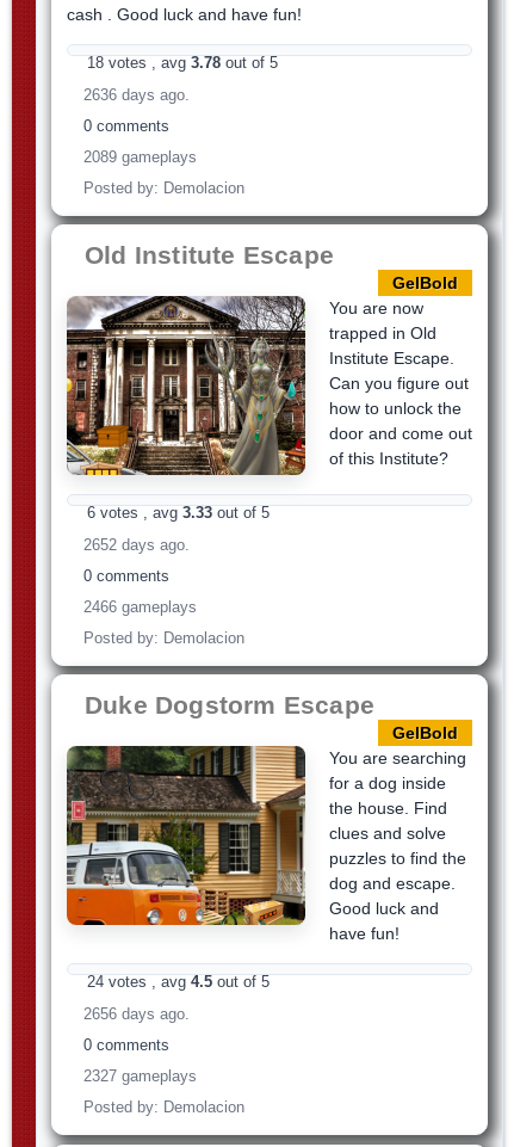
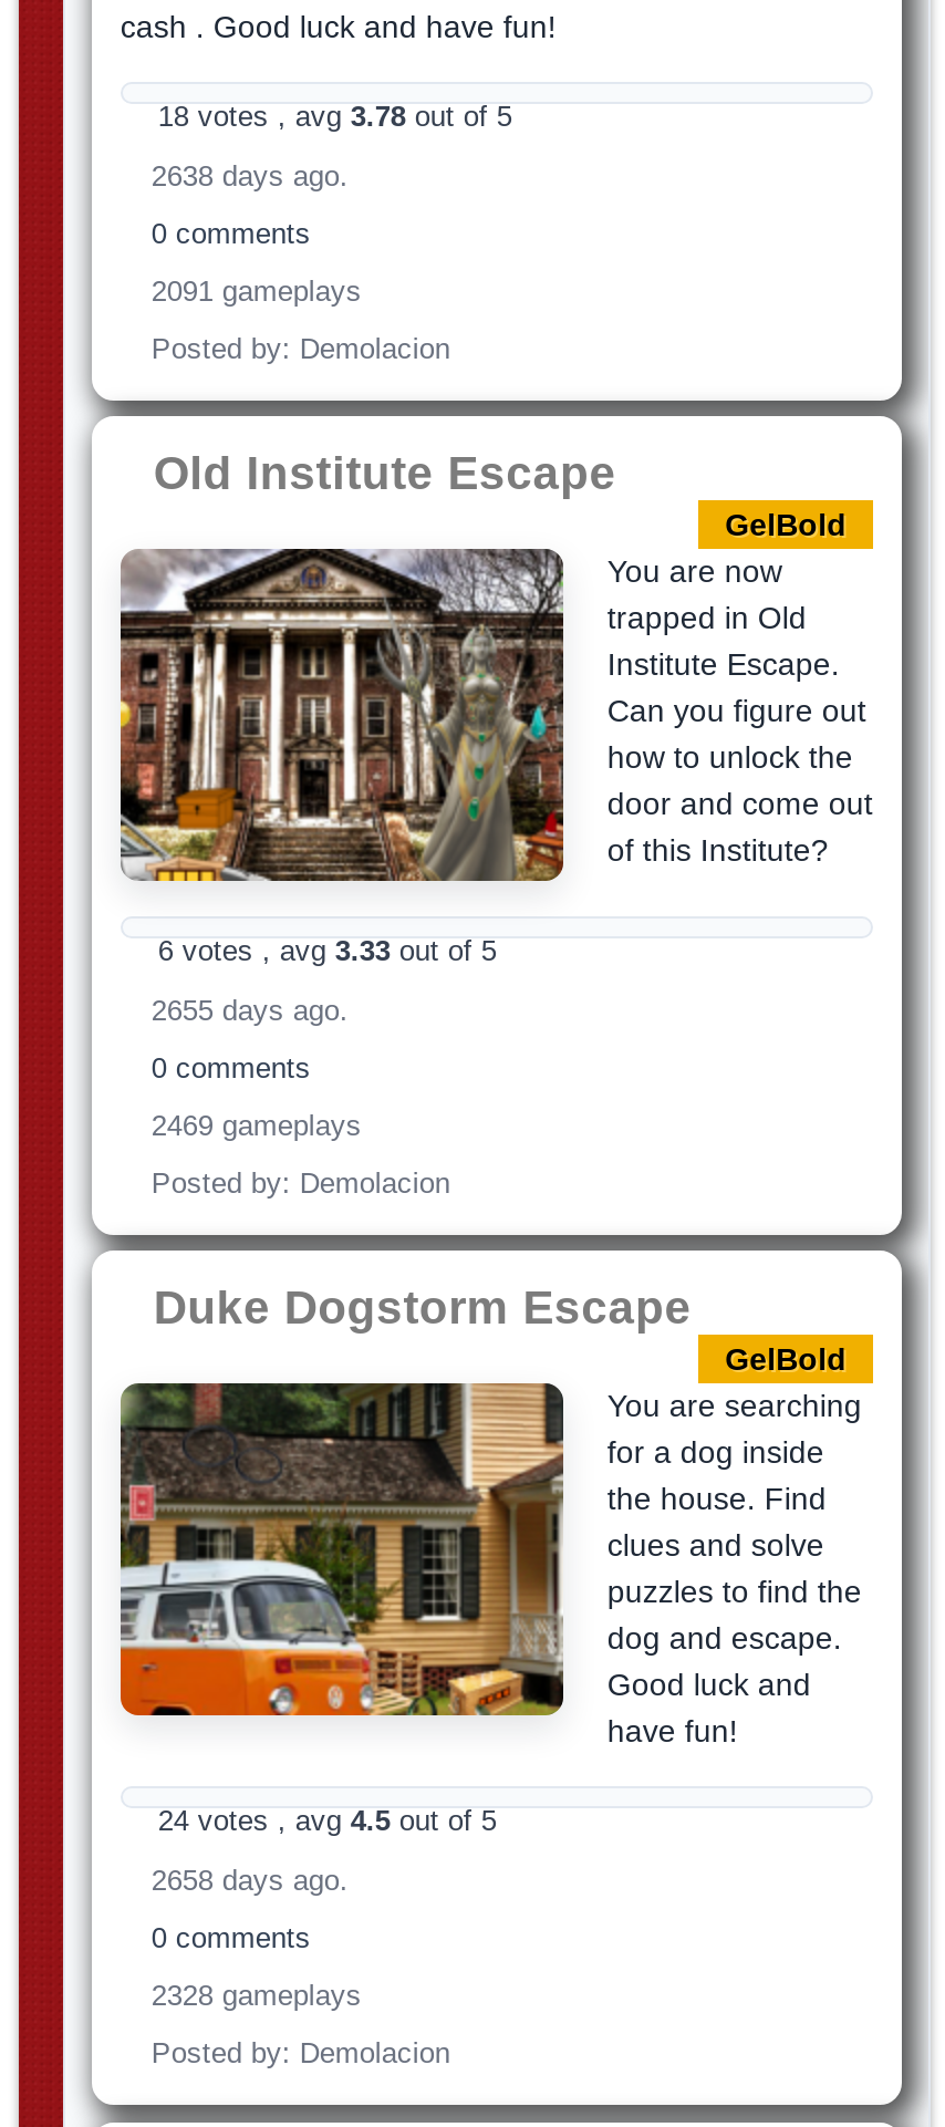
- 2636 days ago.
+ 2638 days ago.

- 2089 gameplays
+ 2091 gameplays

- 2652 days ago.
+ 2655 days ago.

- 2466 gameplays
+ 2469 gameplays

- 2656 days ago.
+ 2658 days ago.

- 2327 gameplays
+ 2328 gameplays
